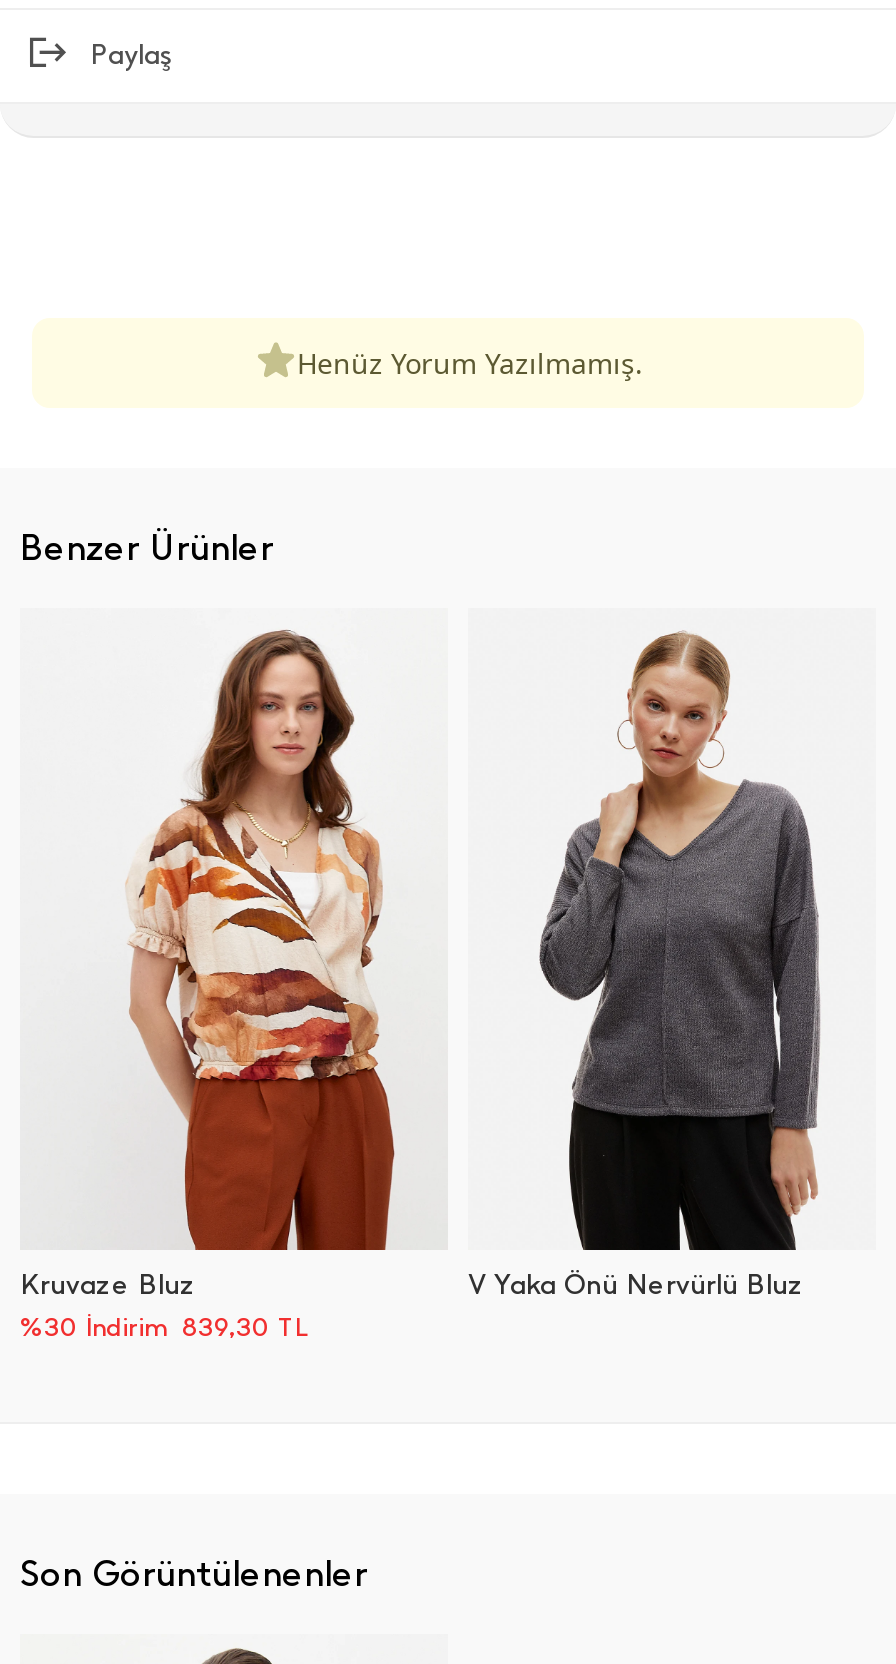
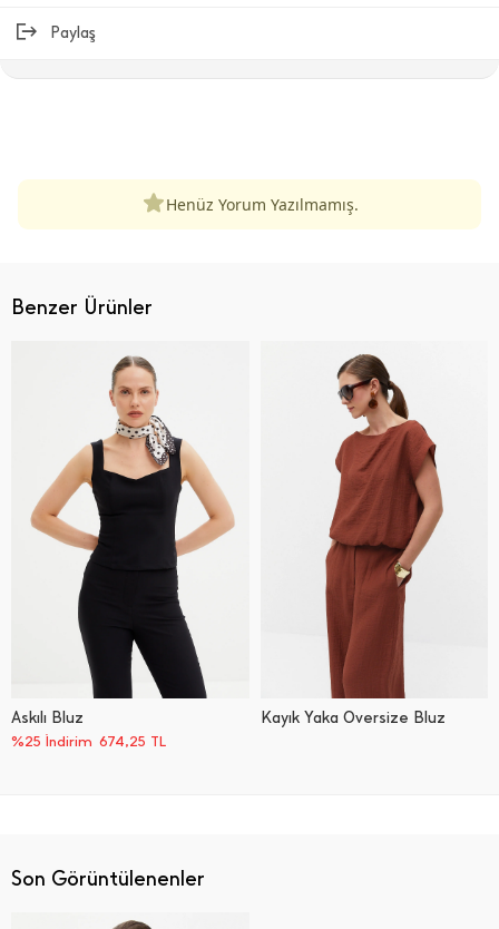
- [image]
- Kruvaze Bluz
- %30 İndirim 839,30 TL
+ [image]
+ Askılı Bluz
+ %25 İndirim 674,25 TL

- [image]
- V Yaka Önü Nervürlü Bluz
+ [image]
+ Kayık Yaka Oversize Bluz
